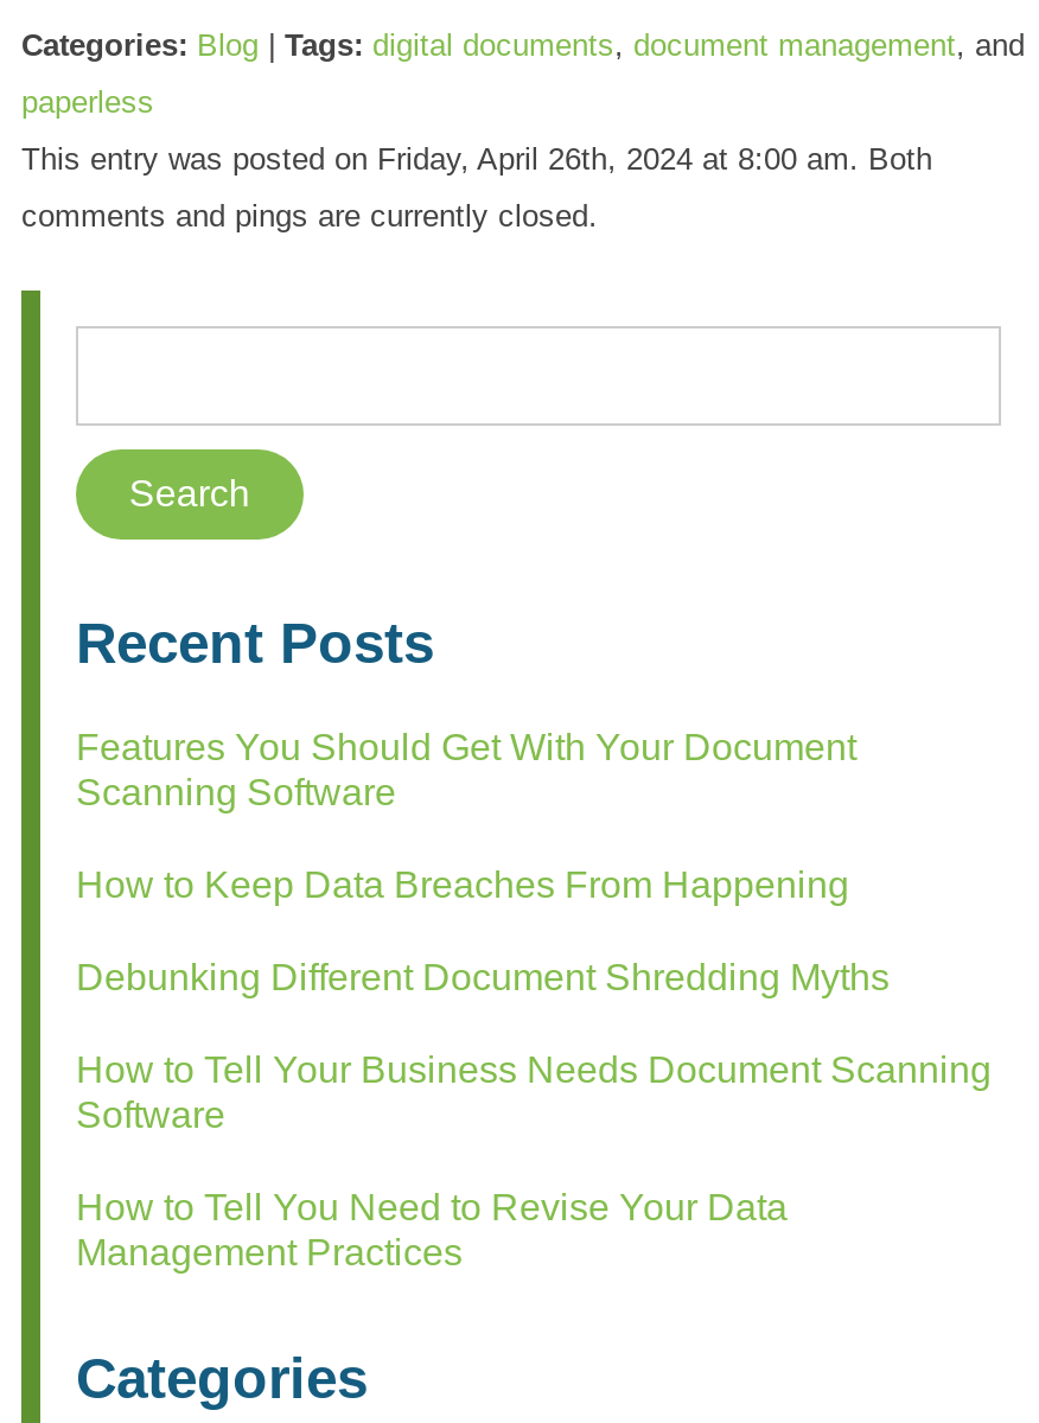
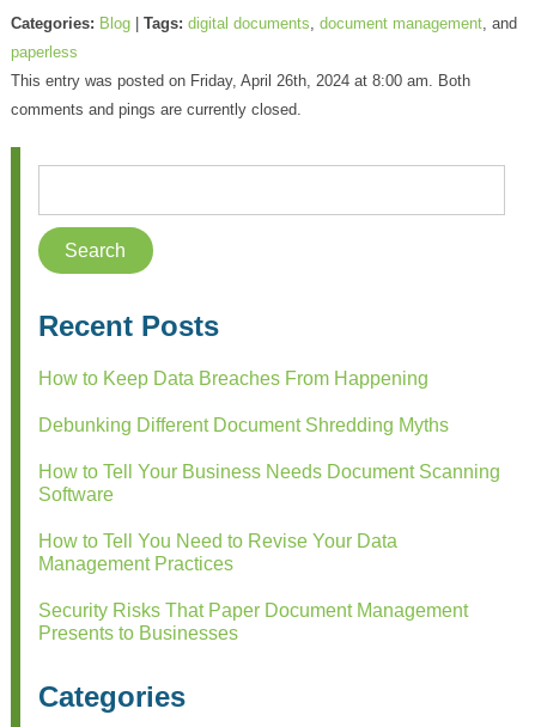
- Features You Should Get With Your Document
- Scanning Software

moved up: How to Keep Data Breaches From Happening | Debunking Different Document Shredding Myths | How to Tell Your Business Needs Document Scanning | Software | How to Tell You Need to Revise Your Data | Management Practices

+ Security Risks That Paper Document Management
+ Presents to Businesses
